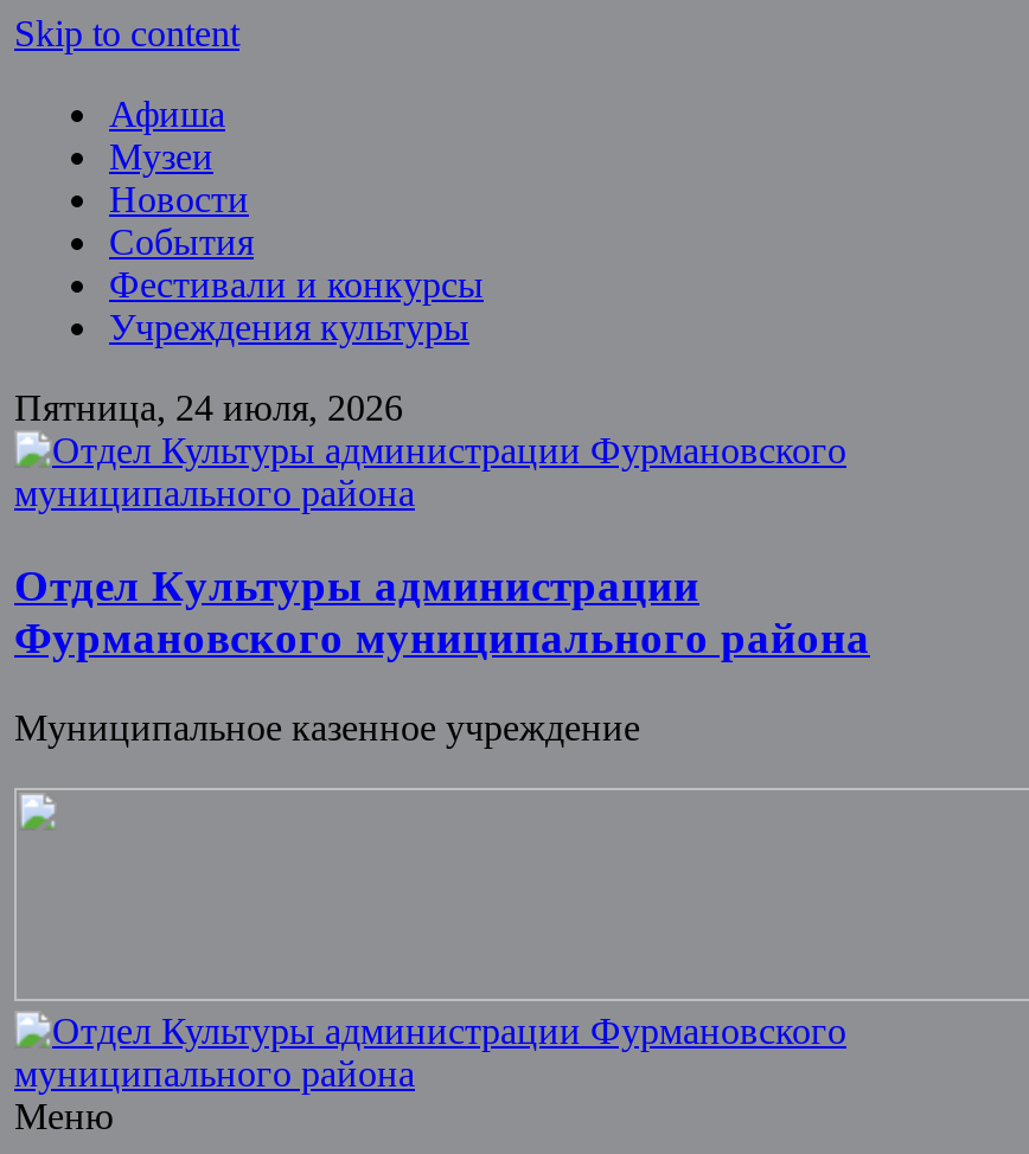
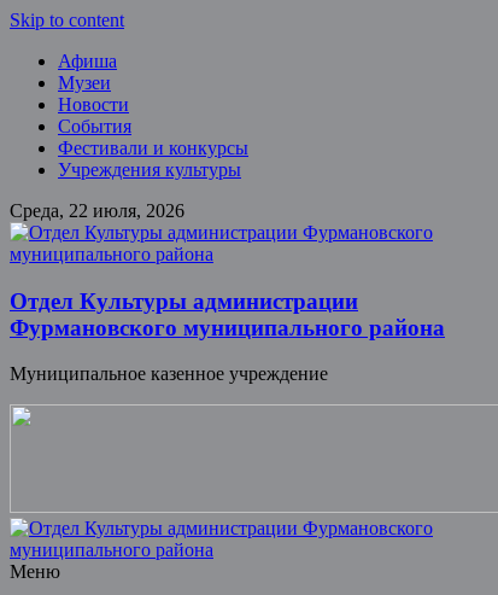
- Пятница, 24 июля, 2026
+ Среда, 22 июля, 2026
